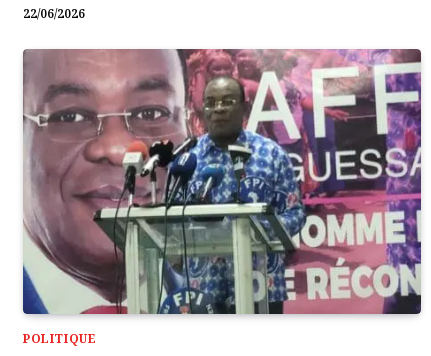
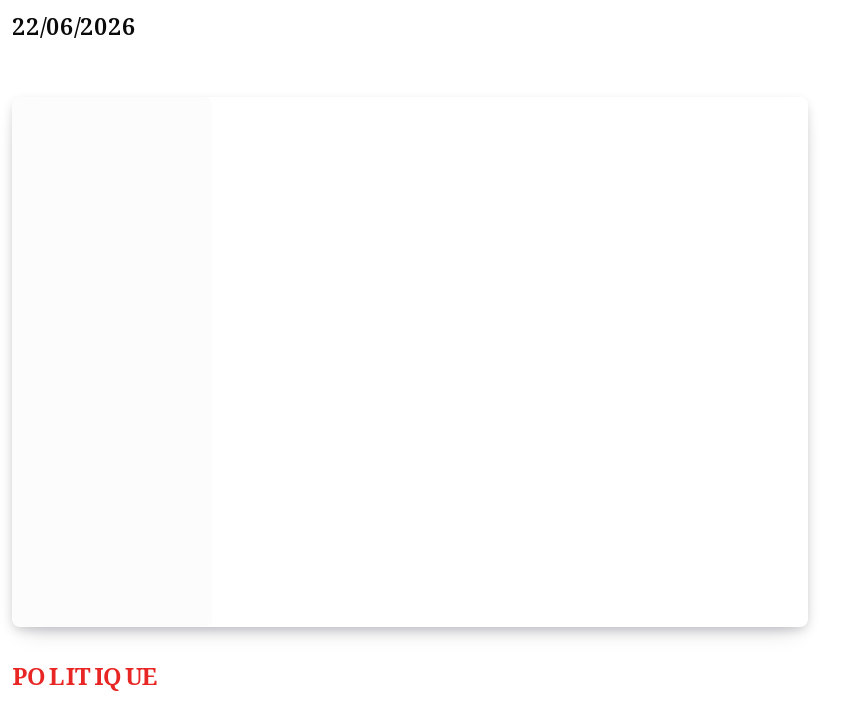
- [image]
